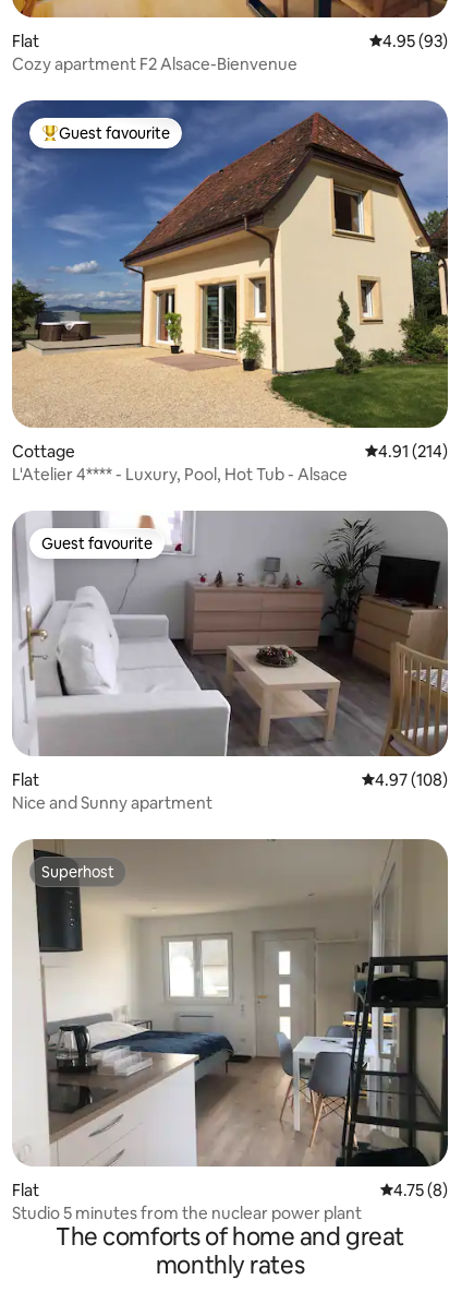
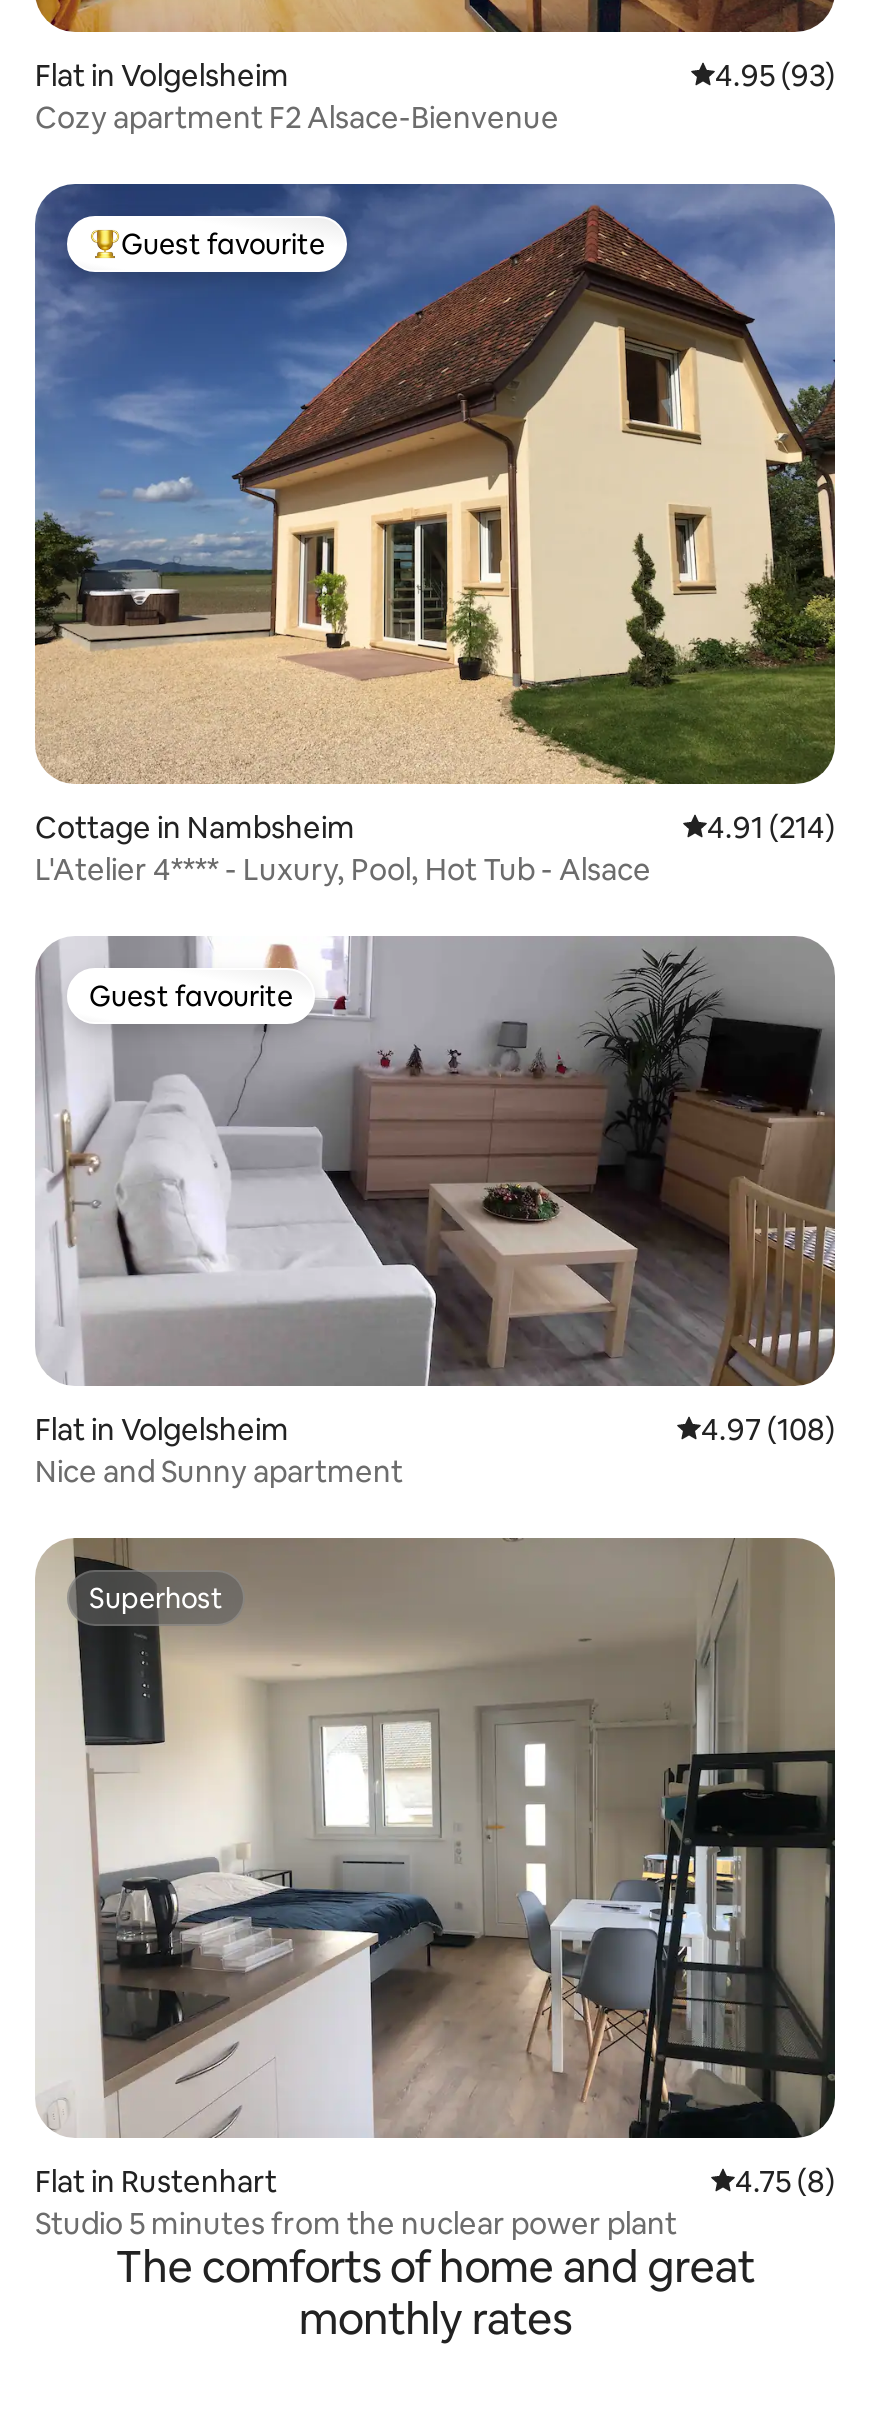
- Flat
+ Flat in Volgelsheim

- Cottage
+ Cottage in Nambsheim

- Flat
+ Flat in Volgelsheim

- Flat
+ Flat in Rustenhart
